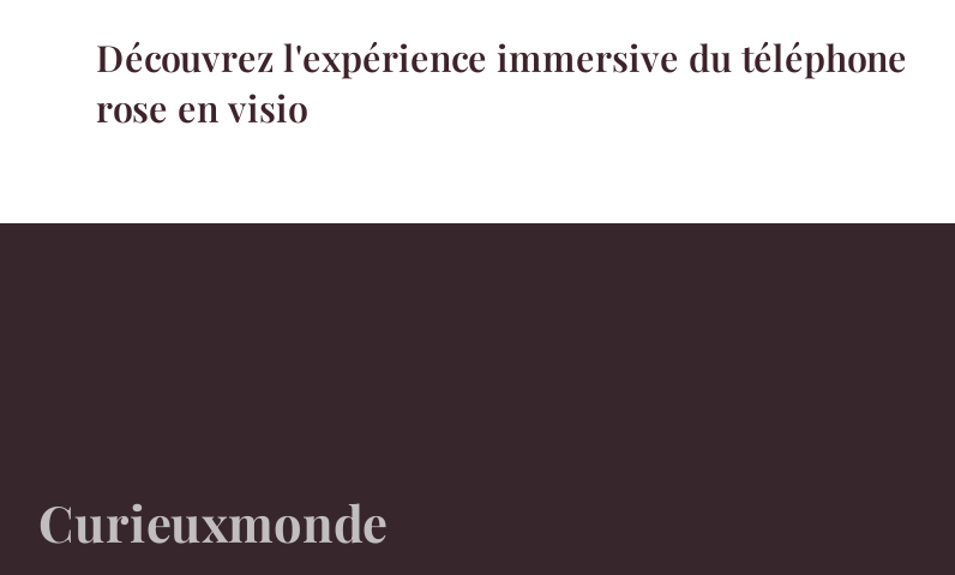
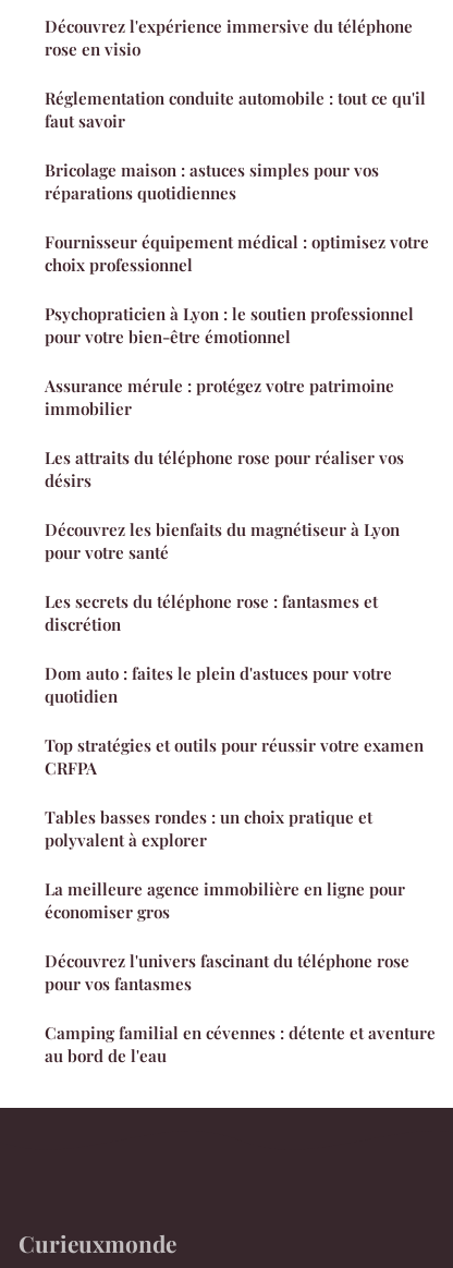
+ Réglementation conduite automobile : tout ce qu'il
+ faut savoir
+ Bricolage maison : astuces simples pour vos
+ réparations quotidiennes
+ Fournisseur équipement médical : optimisez votre
+ choix professionnel
+ Psychopraticien à Lyon : le soutien professionnel
+ pour votre bien-être émotionnel
+ Assurance mérule : protégez votre patrimoine
+ immobilier
+ Les attraits du téléphone rose pour réaliser vos
+ désirs
+ Découvrez les bienfaits du magnétiseur à Lyon
+ pour votre santé
+ Les secrets du téléphone rose : fantasmes et
+ discrétion
+ Dom auto : faites le plein d'astuces pour votre
+ quotidien
+ Top stratégies et outils pour réussir votre examen
+ CRFPA
+ Tables basses rondes : un choix pratique et
+ polyvalent à explorer
+ La meilleure agence immobilière en ligne pour
+ économiser gros
+ Découvrez l'univers fascinant du téléphone rose
+ pour vos fantasmes
+ Camping familial en cévennes : détente et aventure
+ au bord de l'eau
